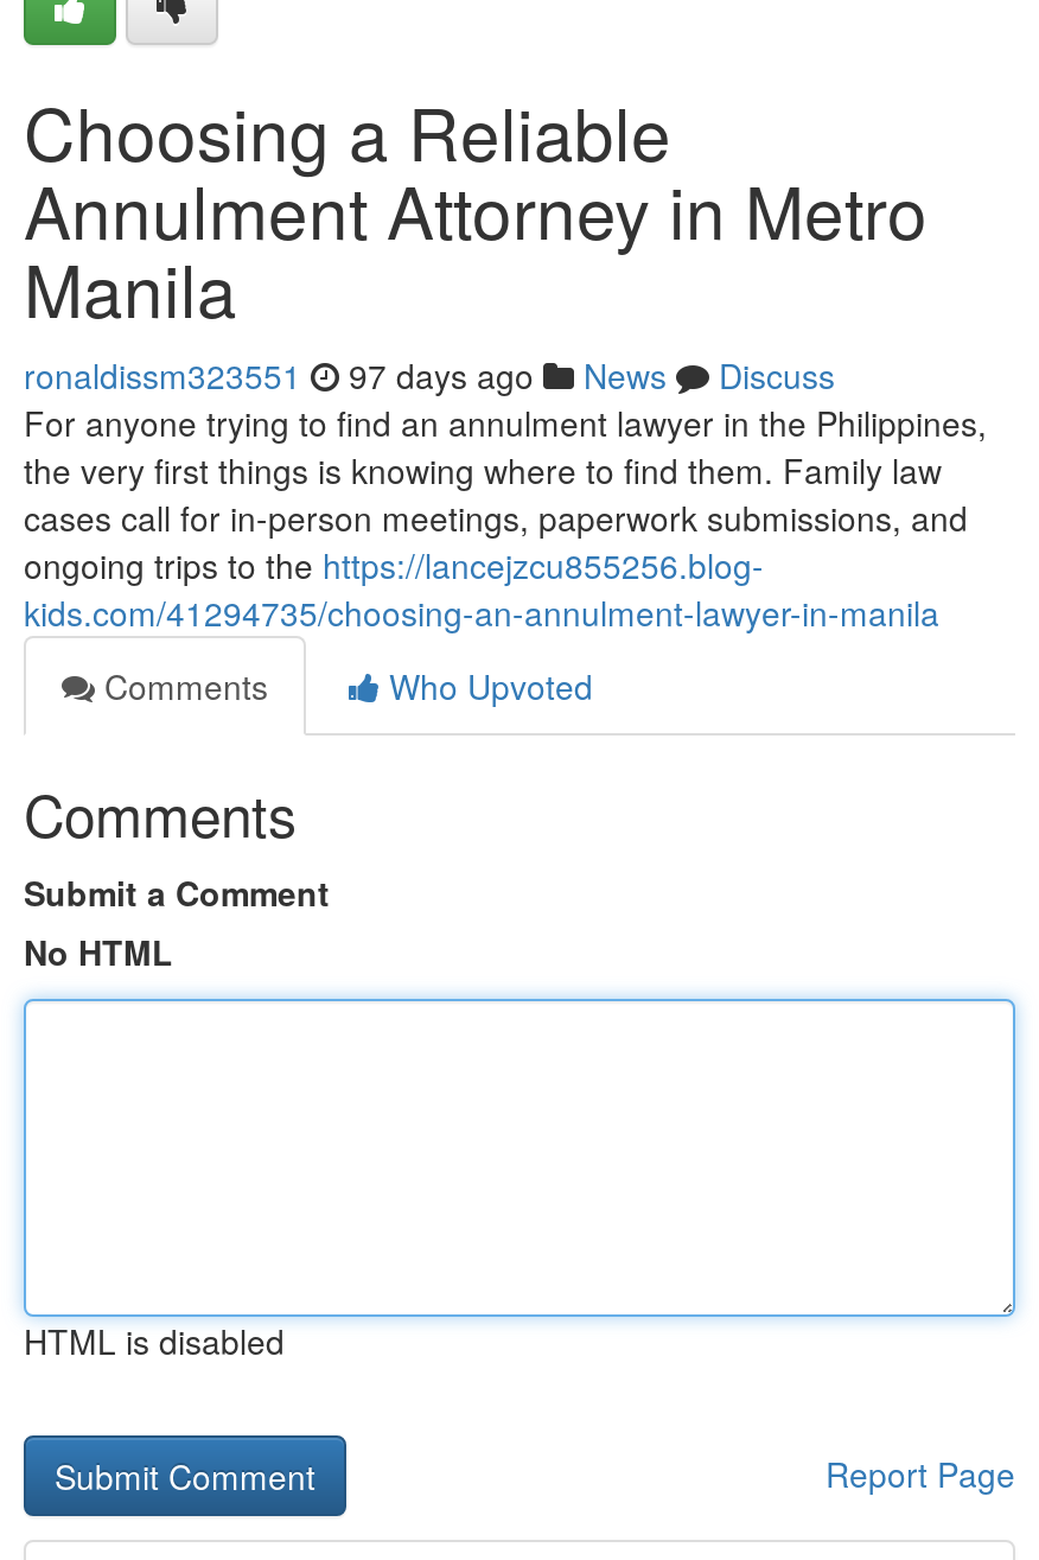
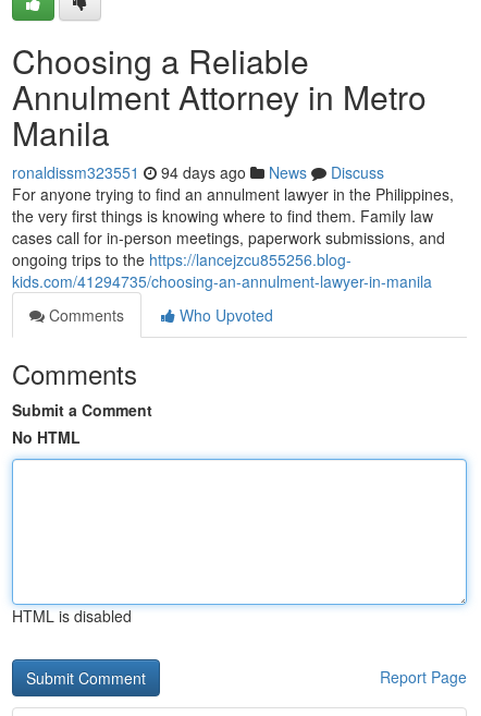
- ronaldissm323551 97 days ago News Discuss
+ ronaldissm323551 94 days ago News Discuss
